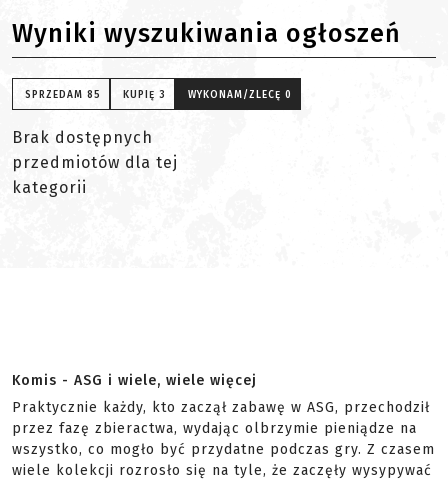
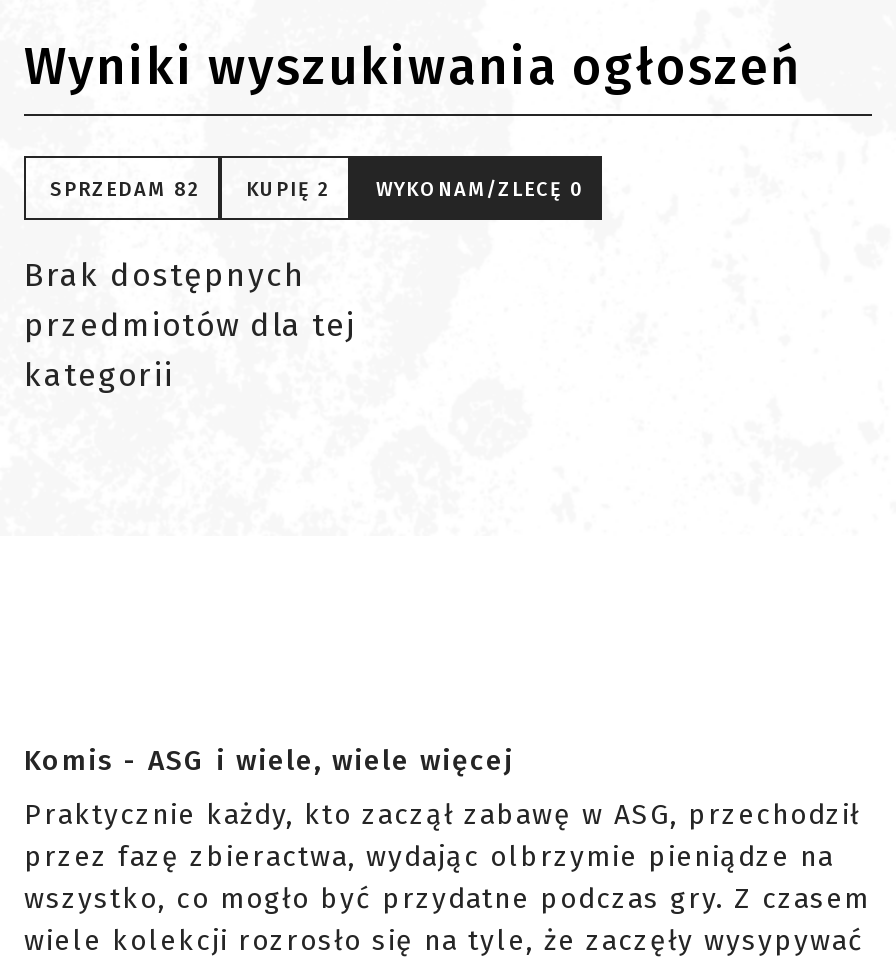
- SPRZEDAM 85
+ SPRZEDAM 82

- KUPIĘ 3
+ KUPIĘ 2
